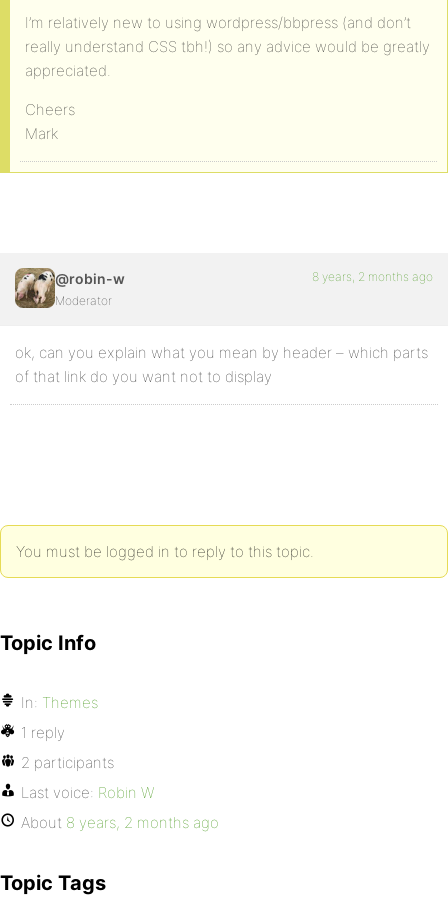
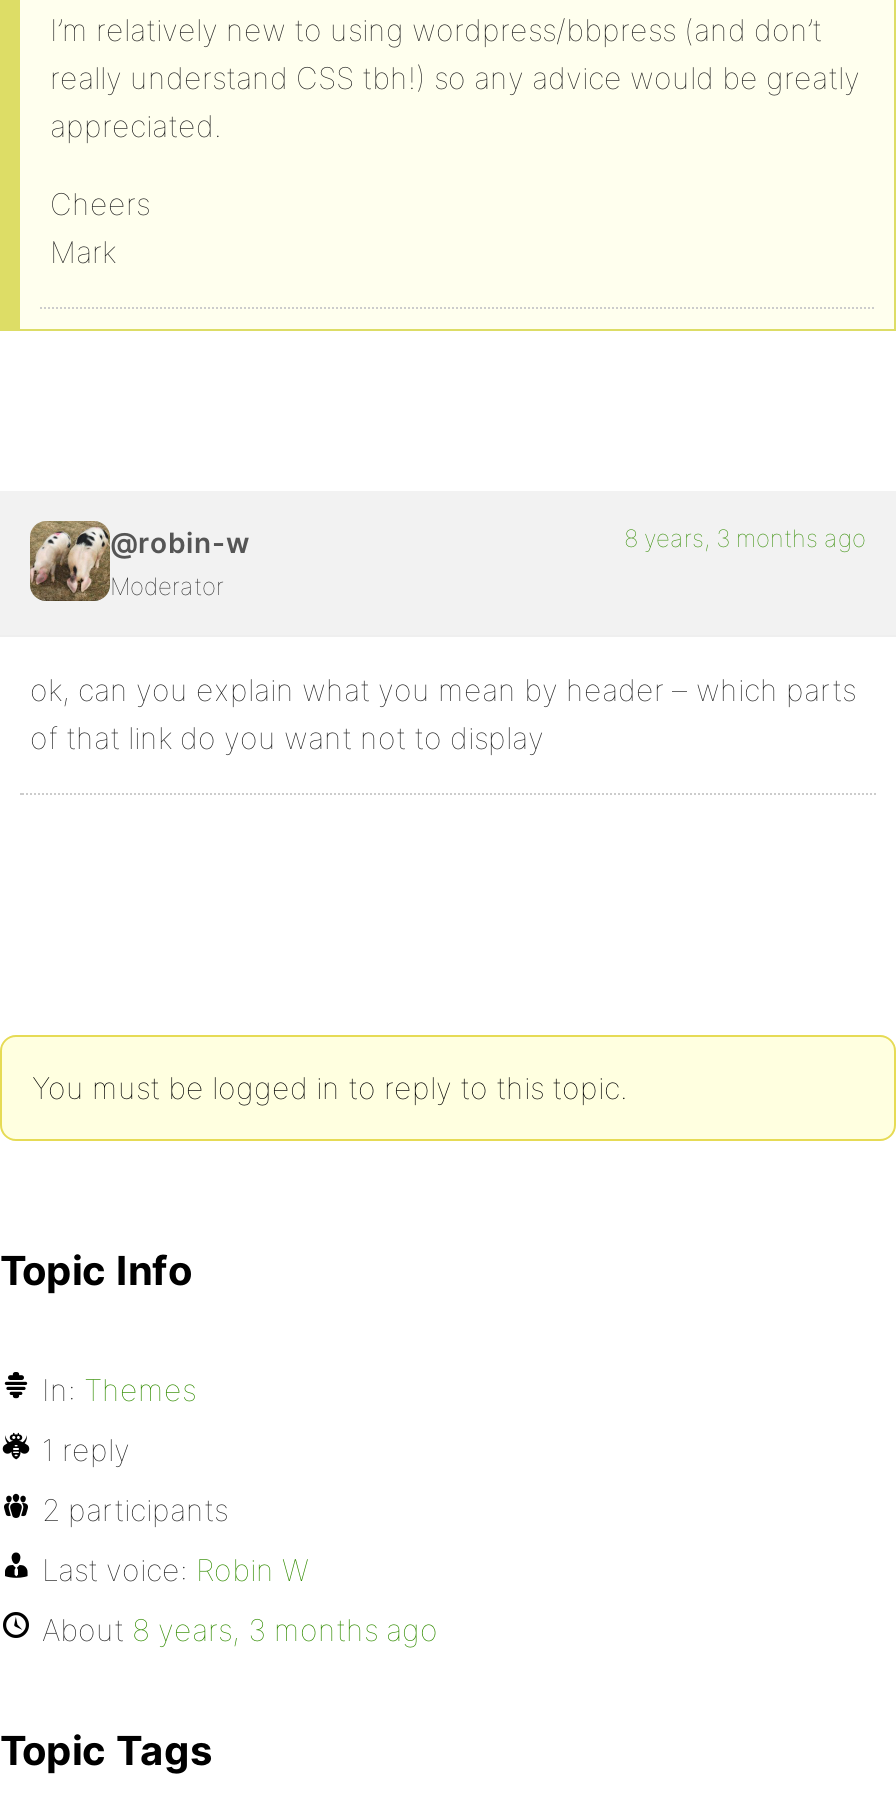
- 8 years, 2 months ago
+ 8 years, 3 months ago

- About 8 years, 2 months ago
+ About 8 years, 3 months ago
